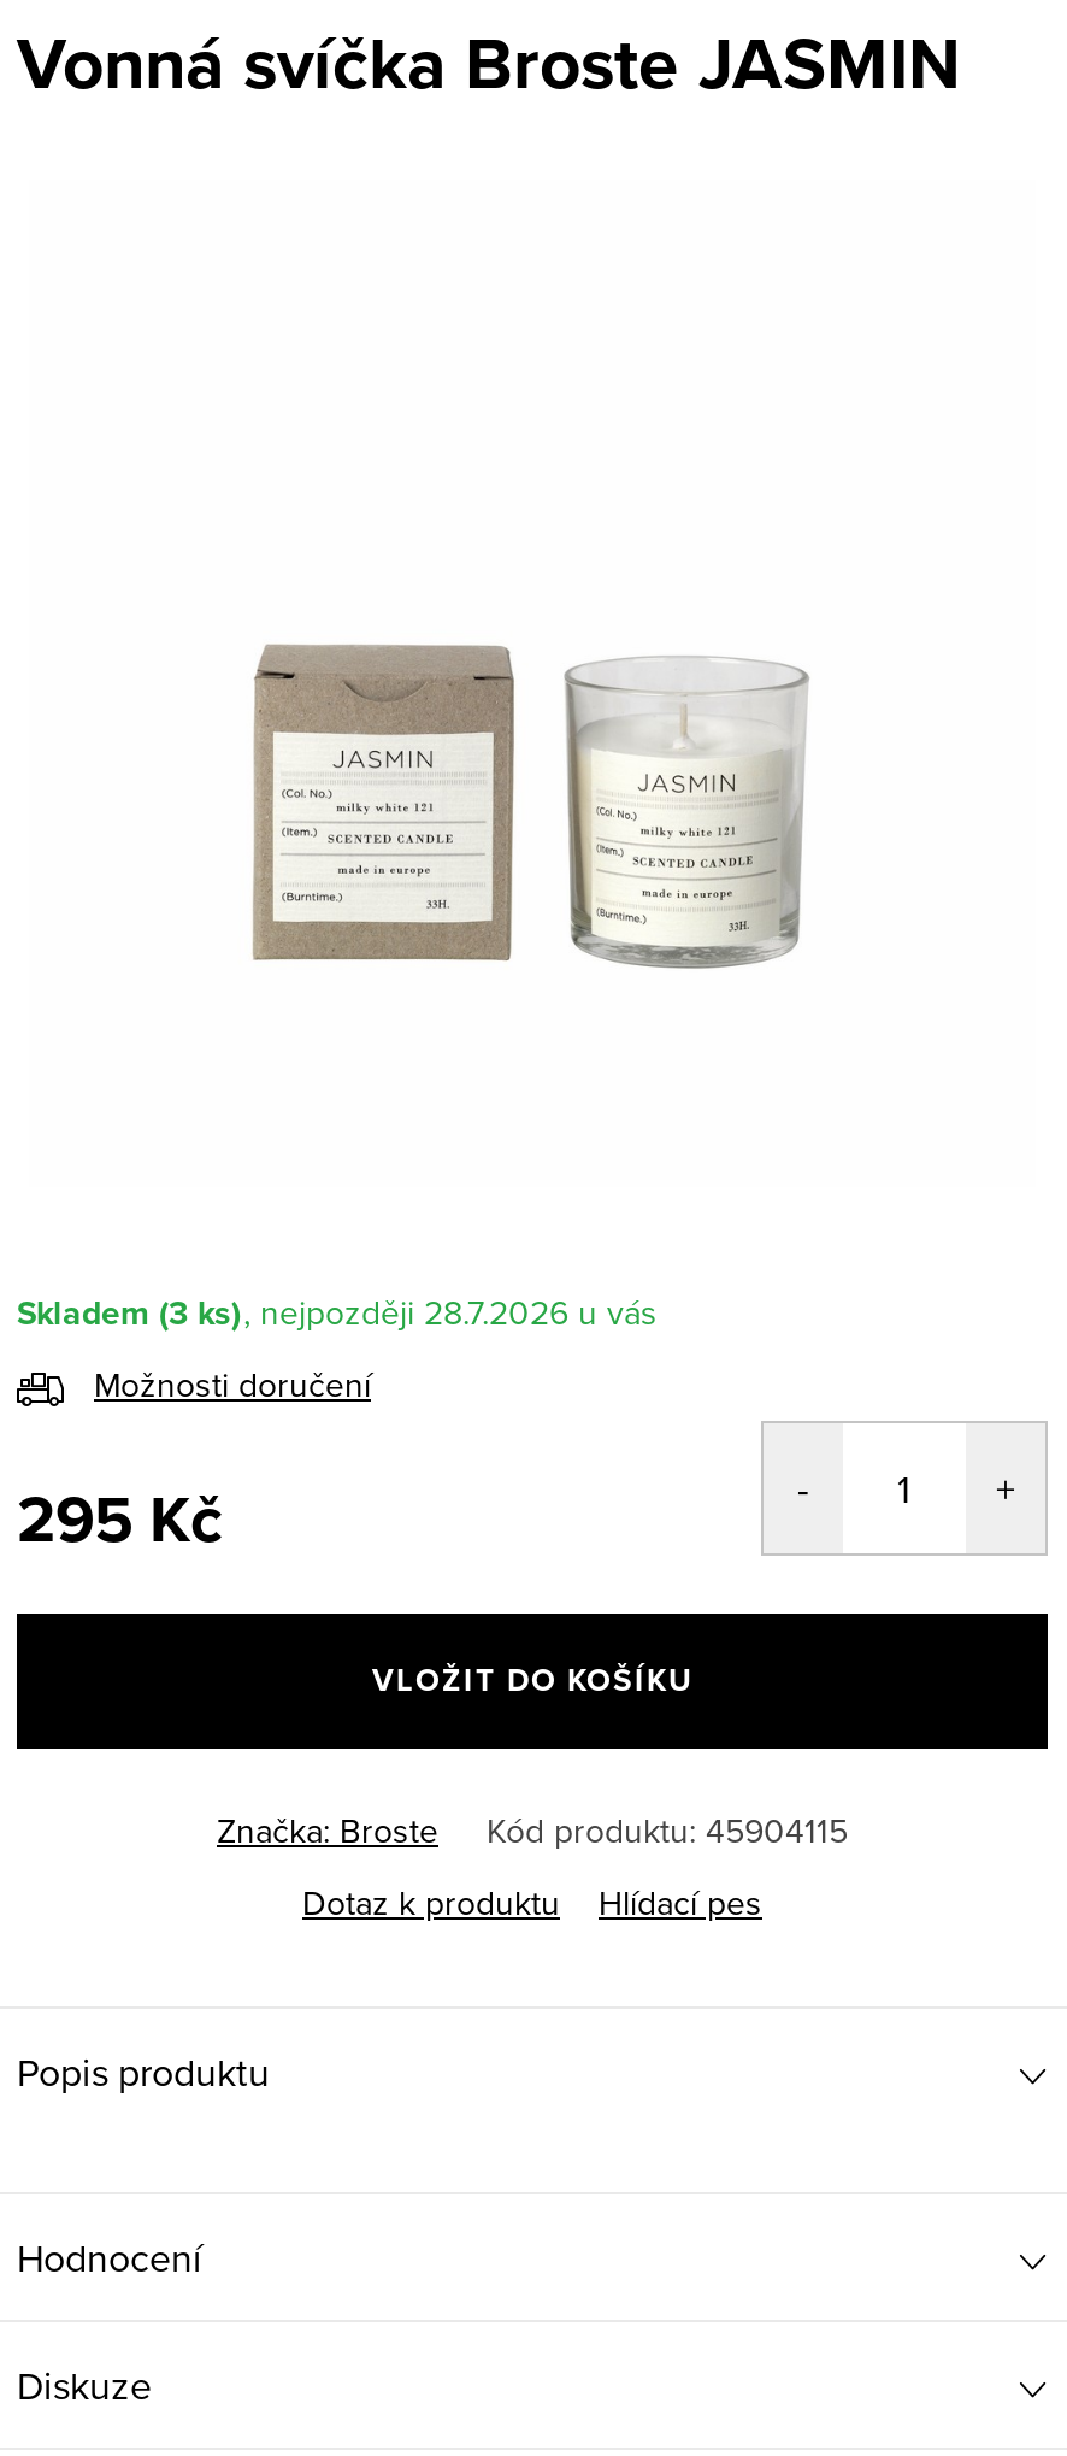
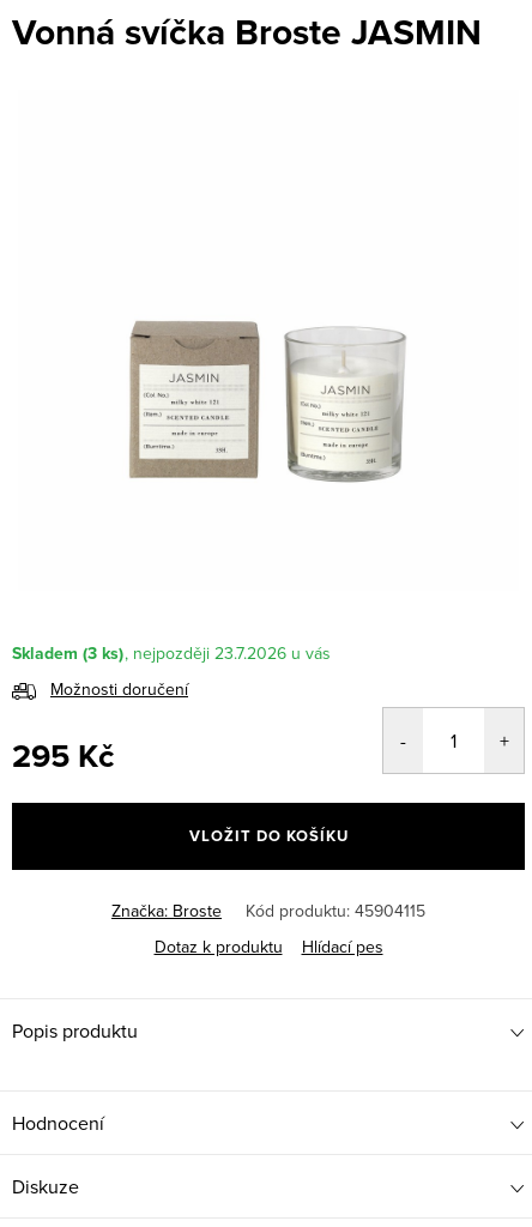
- 28.7.2026
+ 23.7.2026
